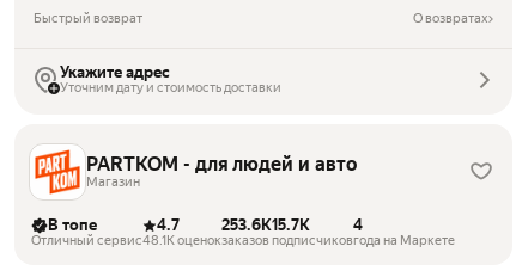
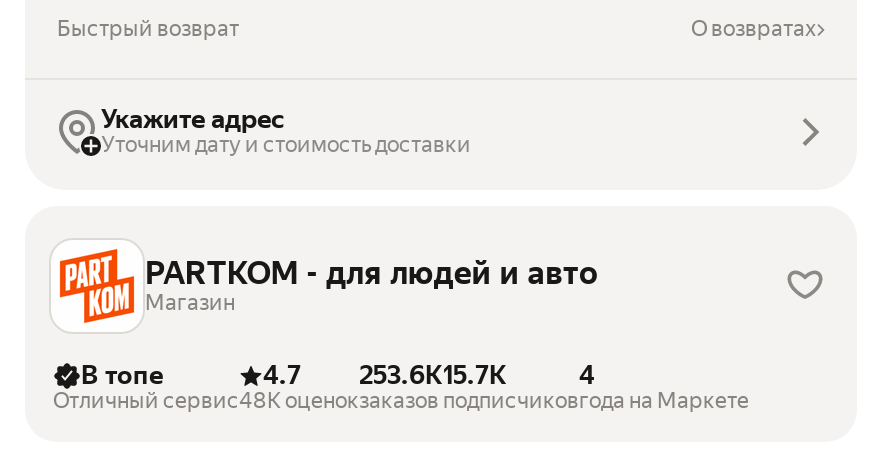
- 48.1K оценок
+ 48K оценок
